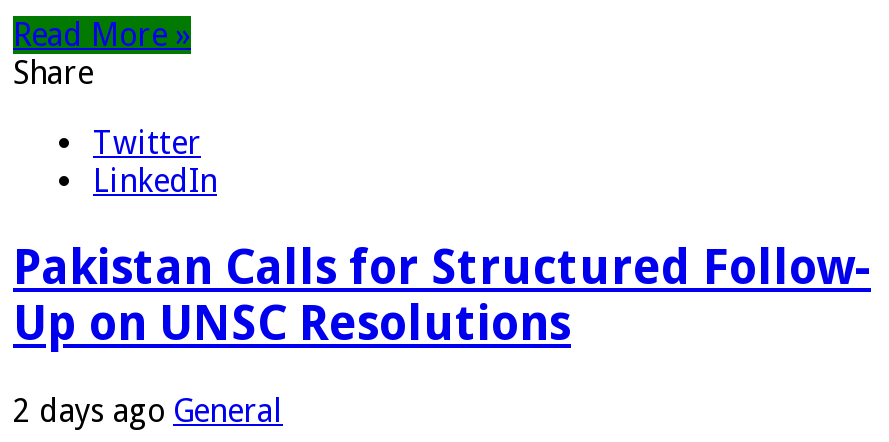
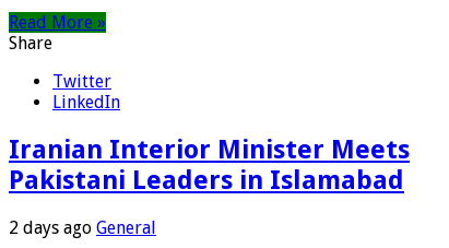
- Pakistan Calls for Structured Follow-
- Up on UNSC Resolutions
+ Iranian Interior Minister Meets
+ Pakistani Leaders in Islamabad
